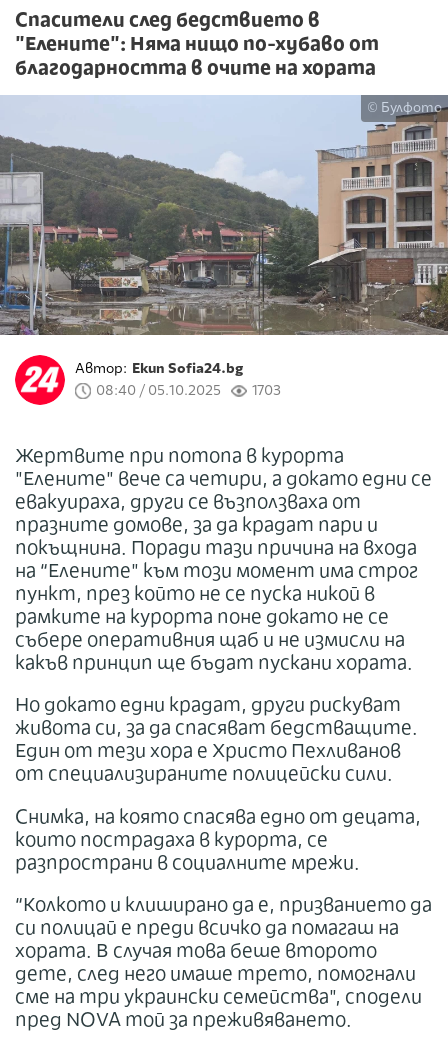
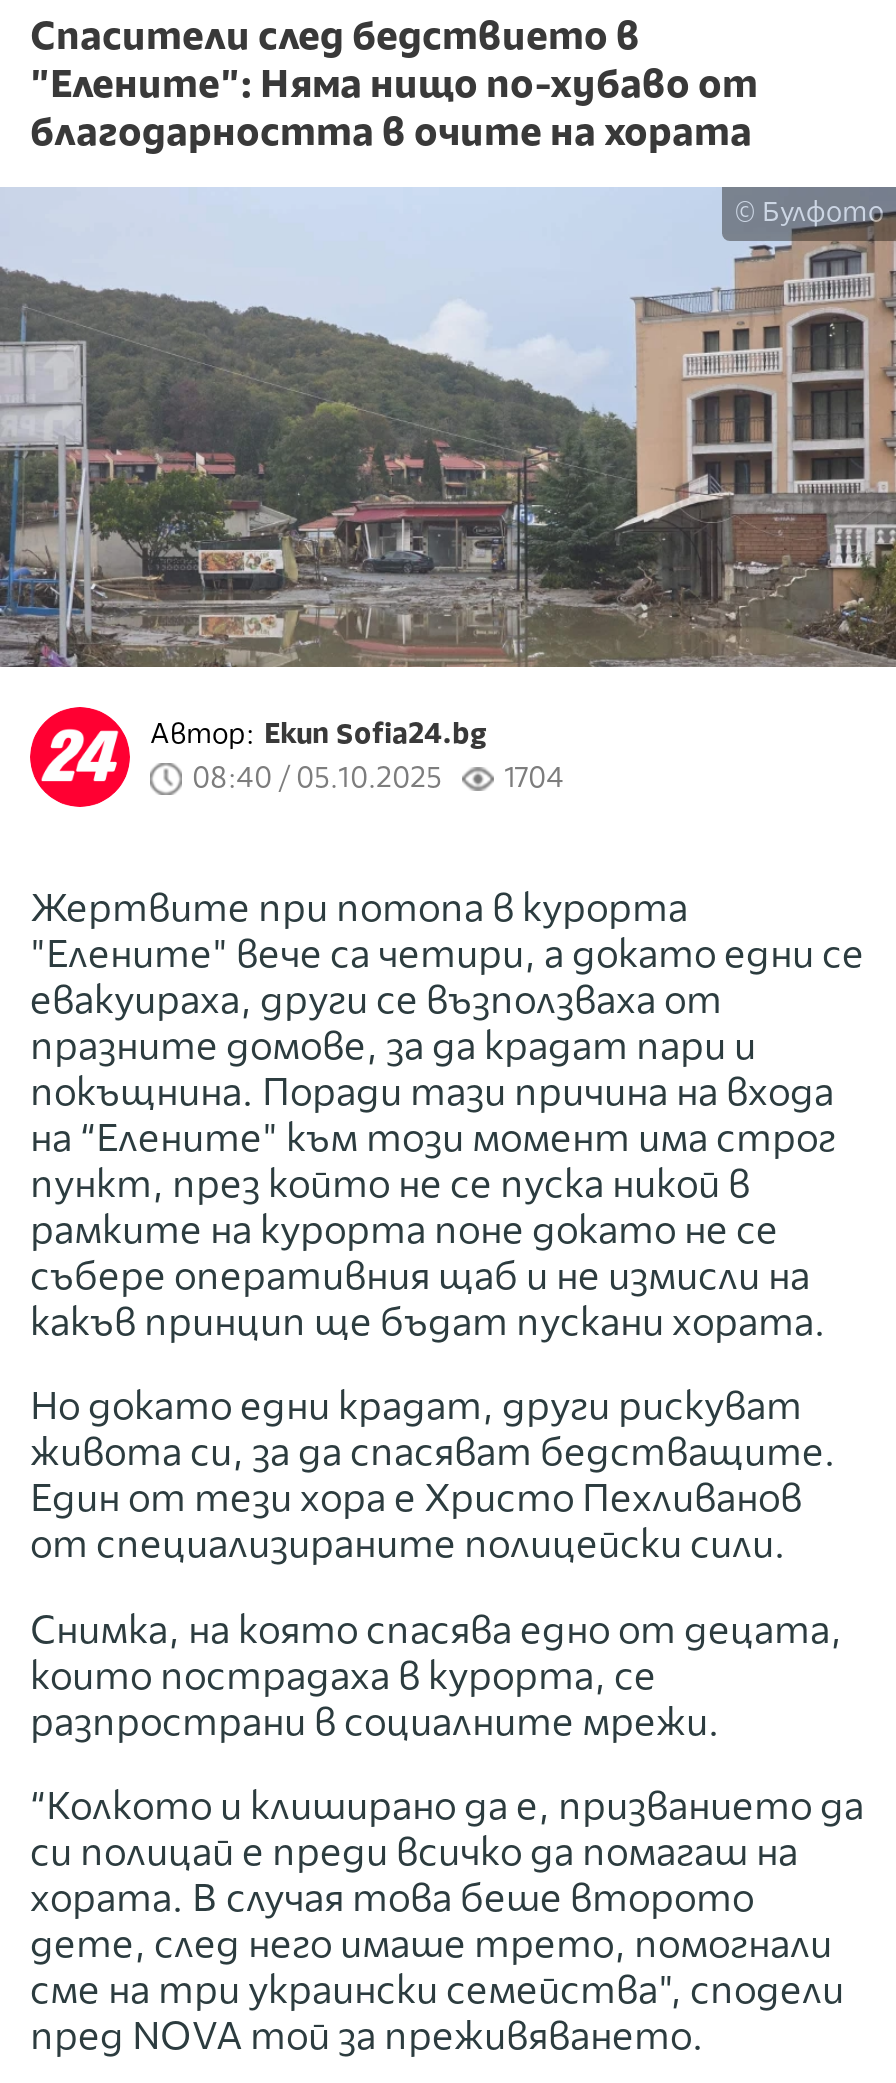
- 08:40 / 05.10.2025 1703
+ 08:40 / 05.10.2025 1704
